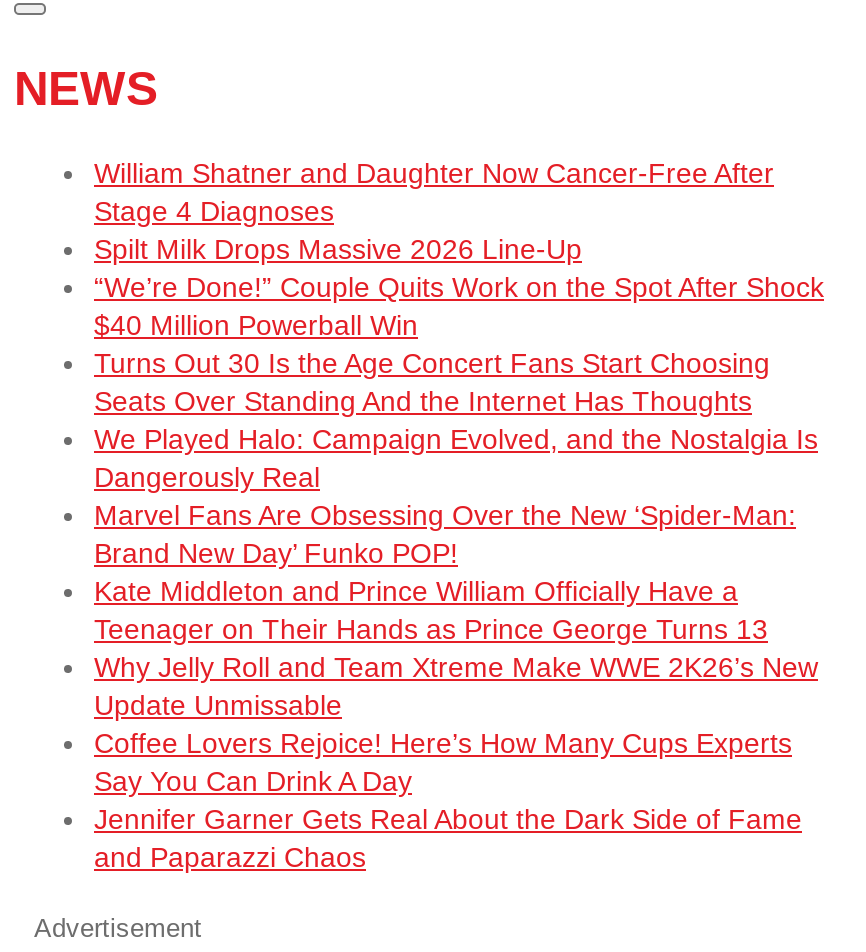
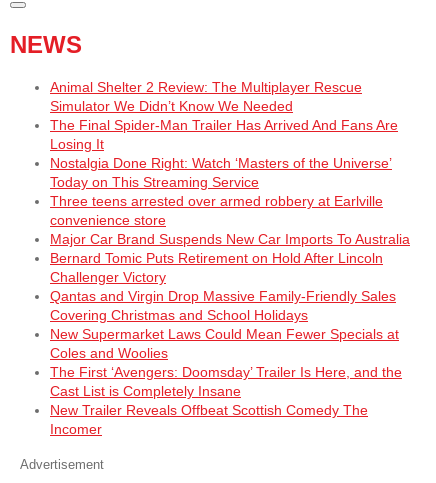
- William Shatner and Daughter Now Cancer-Free After
- Stage 4 Diagnoses
- Spilt Milk Drops Massive 2026 Line-Up
- “We’re Done!” Couple Quits Work on the Spot After Shock
- $40 Million Powerball Win
- Turns Out 30 Is the Age Concert Fans Start Choosing
- Seats Over Standing And the Internet Has Thoughts
- We Played Halo: Campaign Evolved, and the Nostalgia Is
- Dangerously Real
- Marvel Fans Are Obsessing Over the New ‘Spider-Man:
- Brand New Day’ Funko POP!
- Kate Middleton and Prince William Officially Have a
- Teenager on Their Hands as Prince George Turns 13
- Why Jelly Roll and Team Xtreme Make WWE 2K26’s New
- Update Unmissable
- Coffee Lovers Rejoice! Here’s How Many Cups Experts
- Say You Can Drink A Day
- Jennifer Garner Gets Real About the Dark Side of Fame
- and Paparazzi Chaos
+ Animal Shelter 2 Review: The Multiplayer Rescue
+ Simulator We Didn’t Know We Needed
+ The Final Spider-Man Trailer Has Arrived And Fans Are
+ Losing It
+ Nostalgia Done Right: Watch ‘Masters of the Universe’
+ Today on This Streaming Service
+ Three teens arrested over armed robbery at Earlville
+ convenience store
+ Major Car Brand Suspends New Car Imports To Australia
+ Bernard Tomic Puts Retirement on Hold After Lincoln
+ Challenger Victory
+ Qantas and Virgin Drop Massive Family-Friendly Sales
+ Covering Christmas and School Holidays
+ New Supermarket Laws Could Mean Fewer Specials at
+ Coles and Woolies
+ The First ‘Avengers: Doomsday’ Trailer Is Here, and the
+ Cast List is Completely Insane
+ New Trailer Reveals Offbeat Scottish Comedy The
+ Incomer
